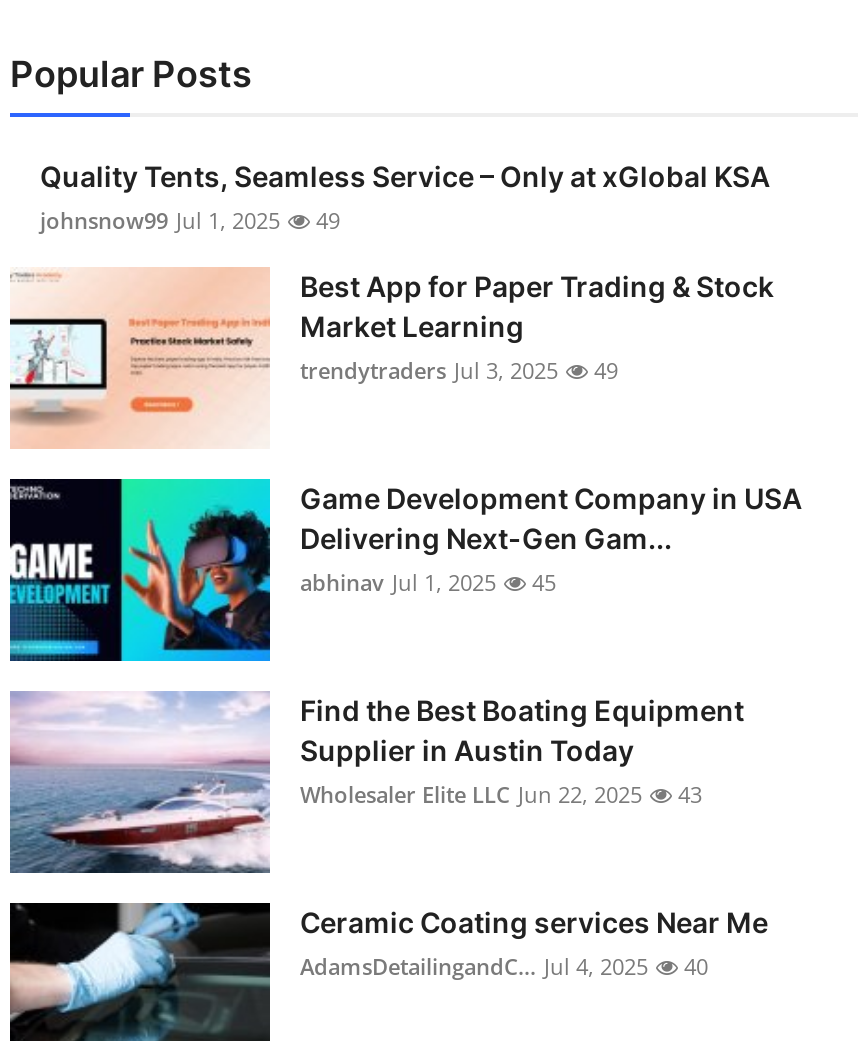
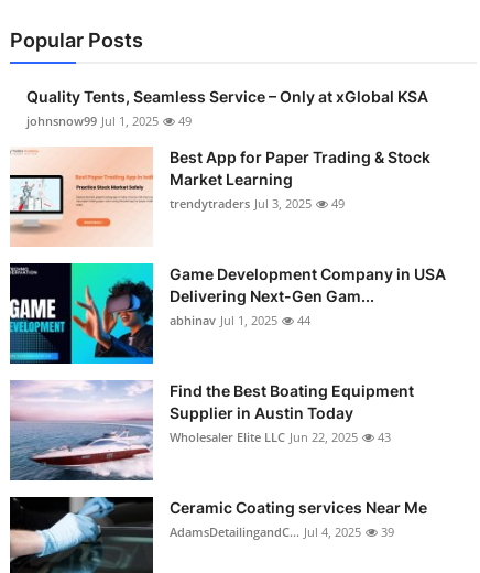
- abhinav Jul 1, 2025 45
+ abhinav Jul 1, 2025 44

- AdamsDetailingandC... Jul 4, 2025 40
+ AdamsDetailingandC... Jul 4, 2025 39
